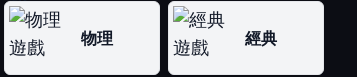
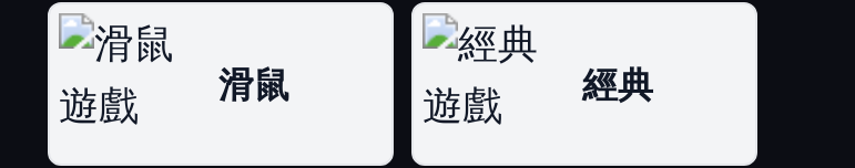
- 物理
+ 滑鼠
